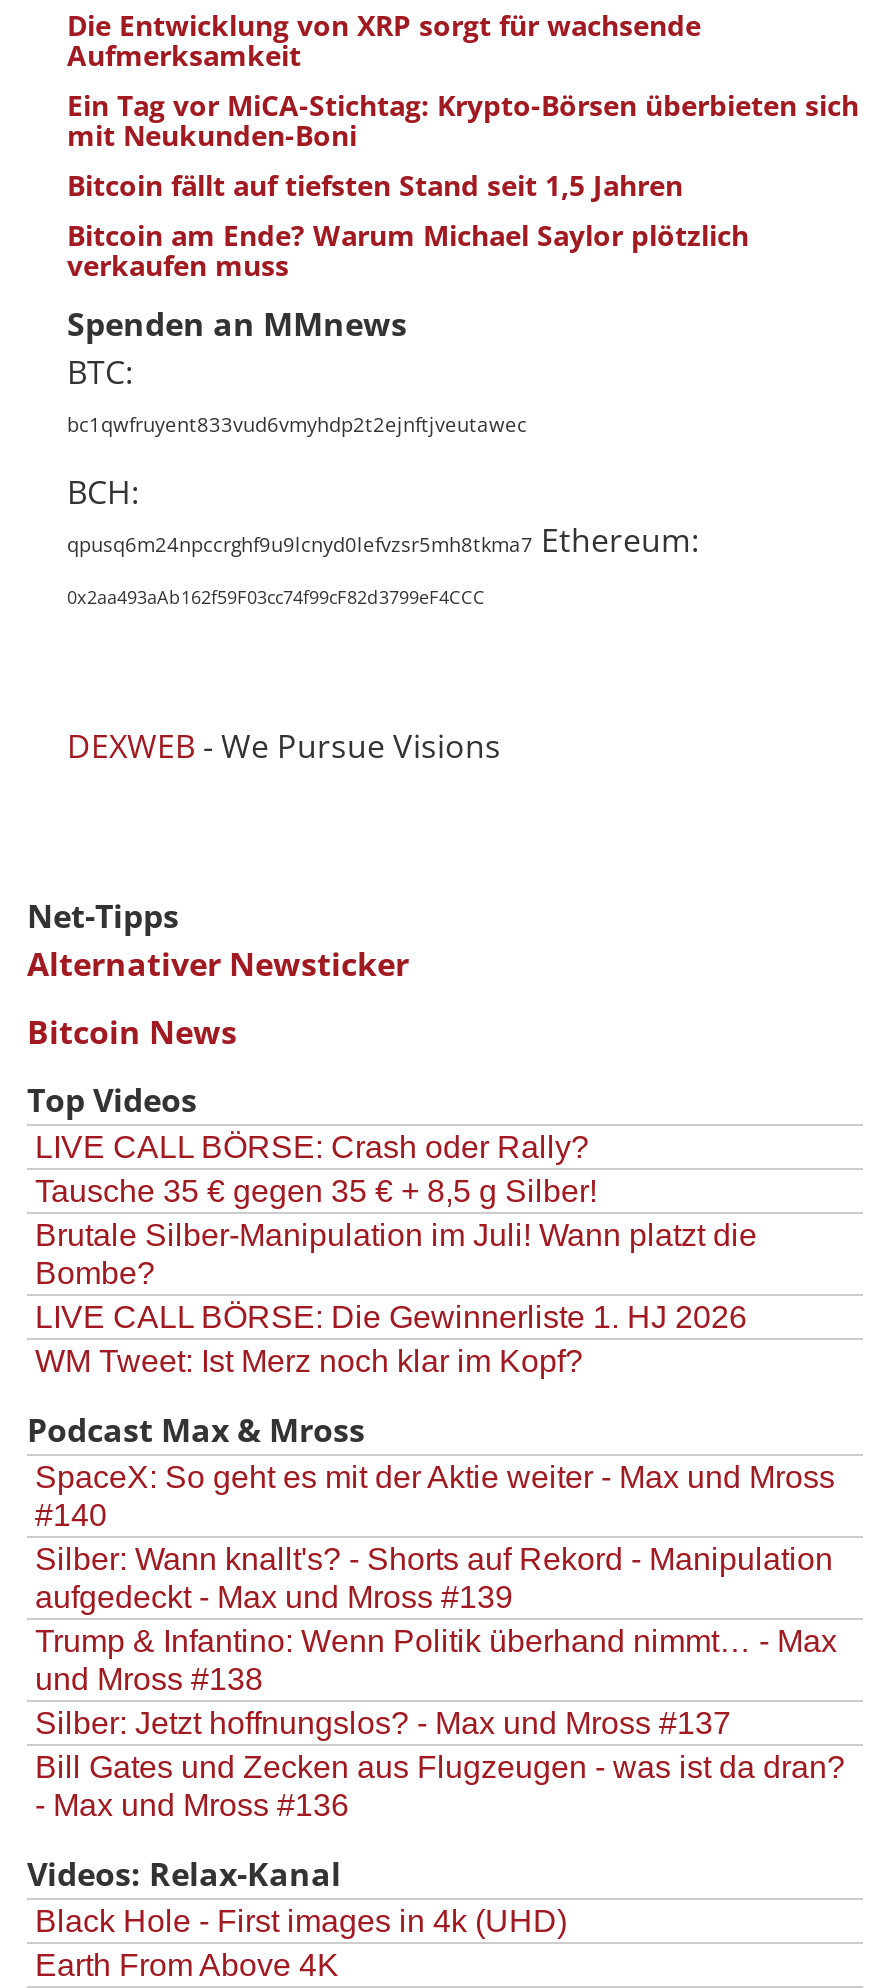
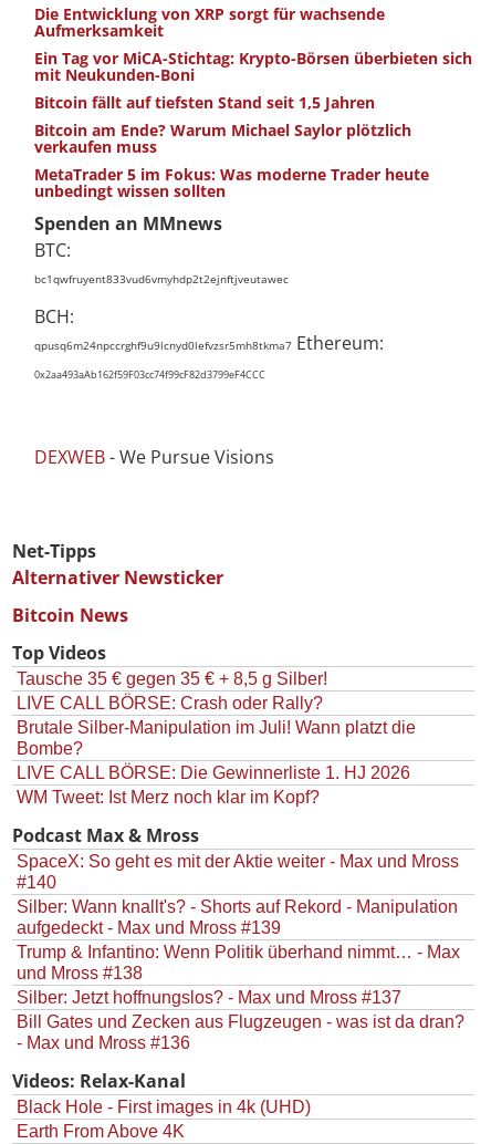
+ MetaTrader 5 im Fokus: Was moderne Trader heute
+ unbedingt wissen sollten

moved down: LIVE CALL BÖRSE: Crash oder Rally?
